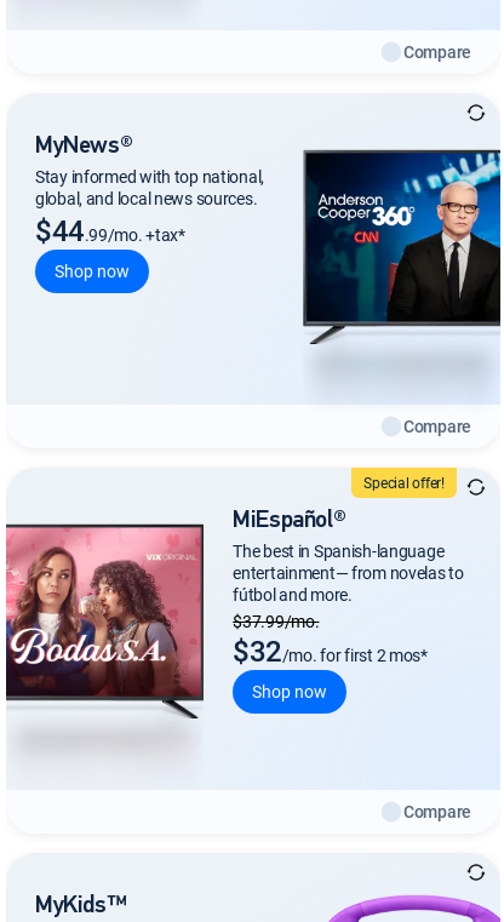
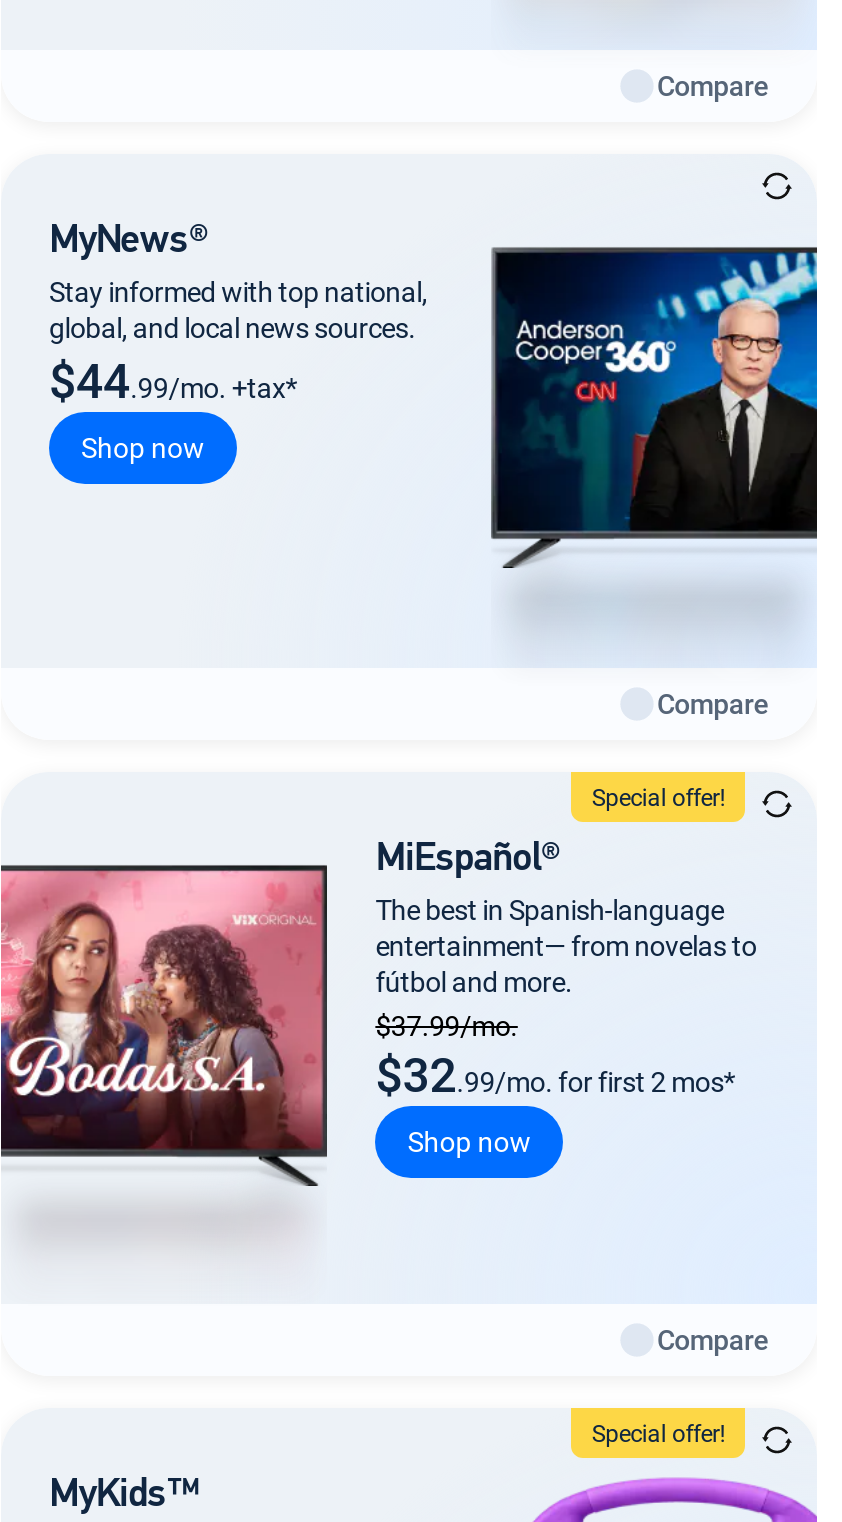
- $32/mo. for first 2 mos*
+ $32.99/mo. for first 2 mos*

+ Special offer!
